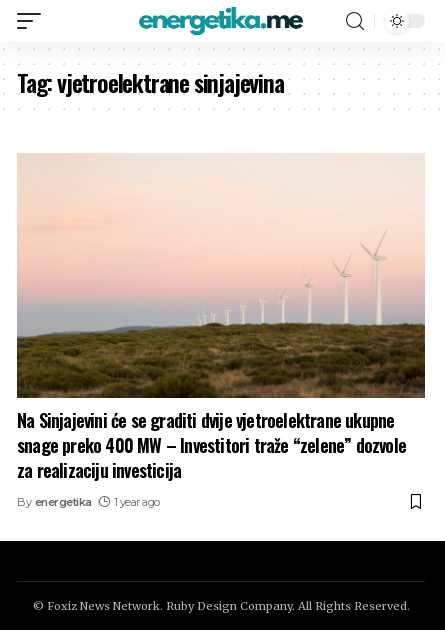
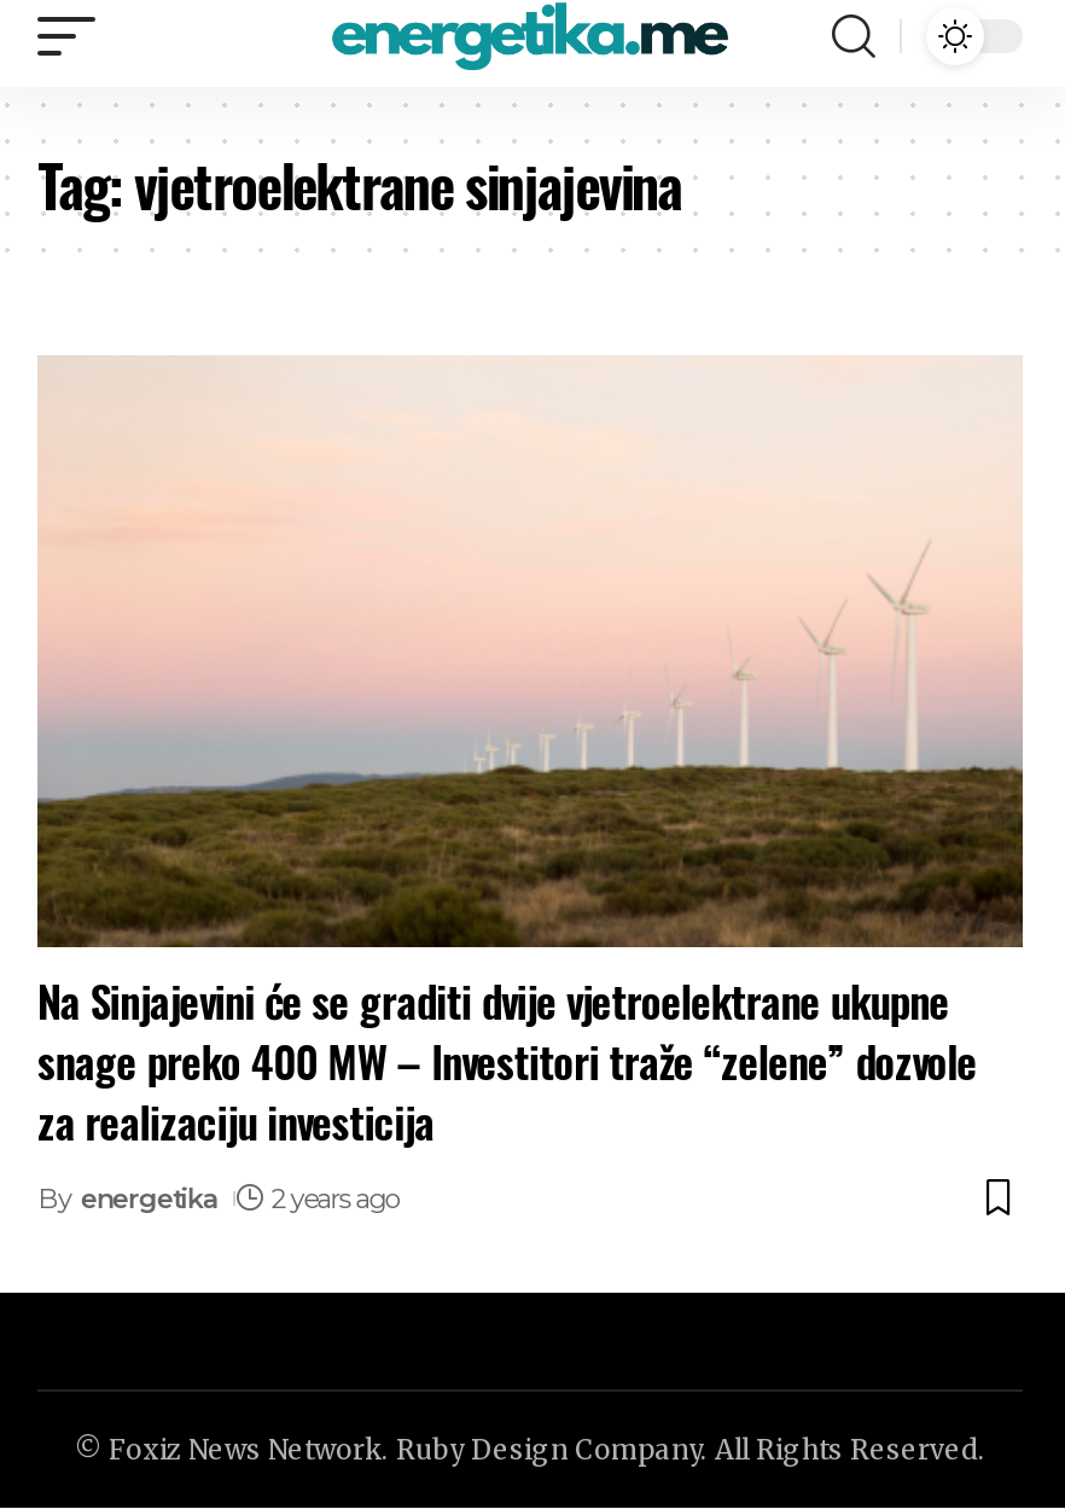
- By energetika 1 year ago
+ By energetika 2 years ago
